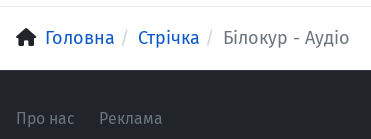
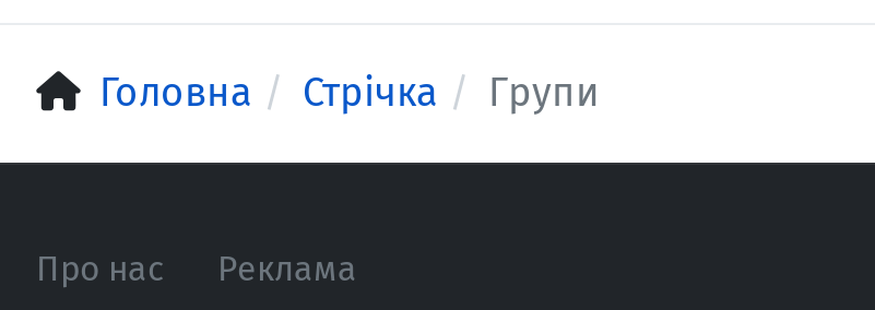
- Білокур - Аудіо
+ Групи
